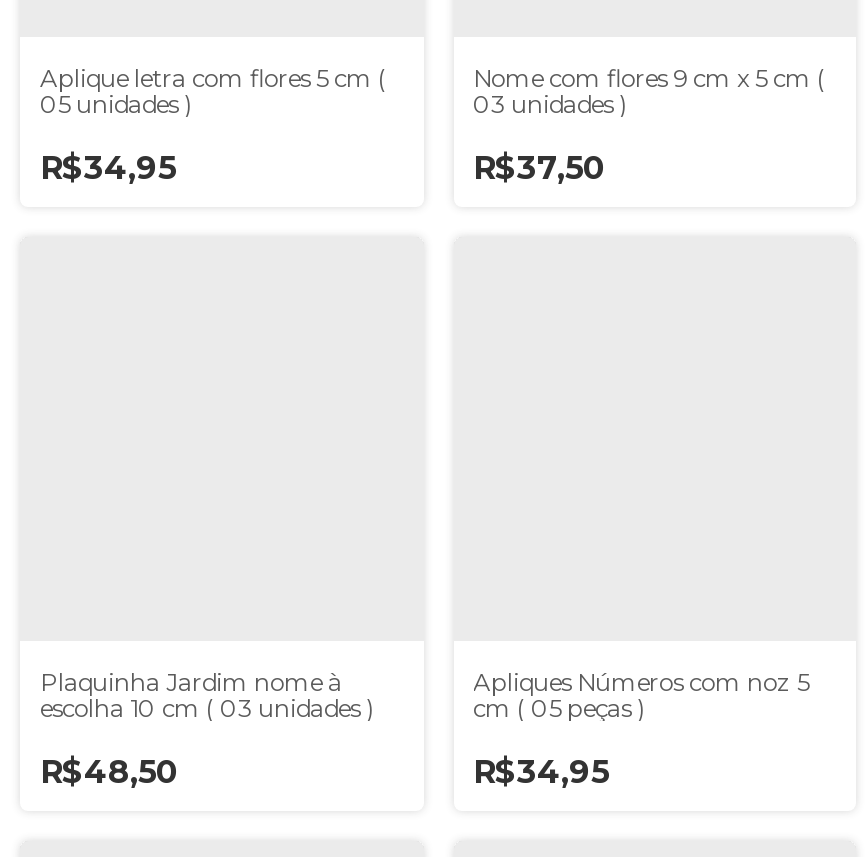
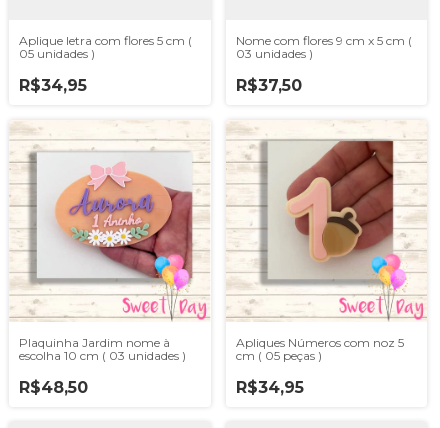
+ [image]

+ [image]
